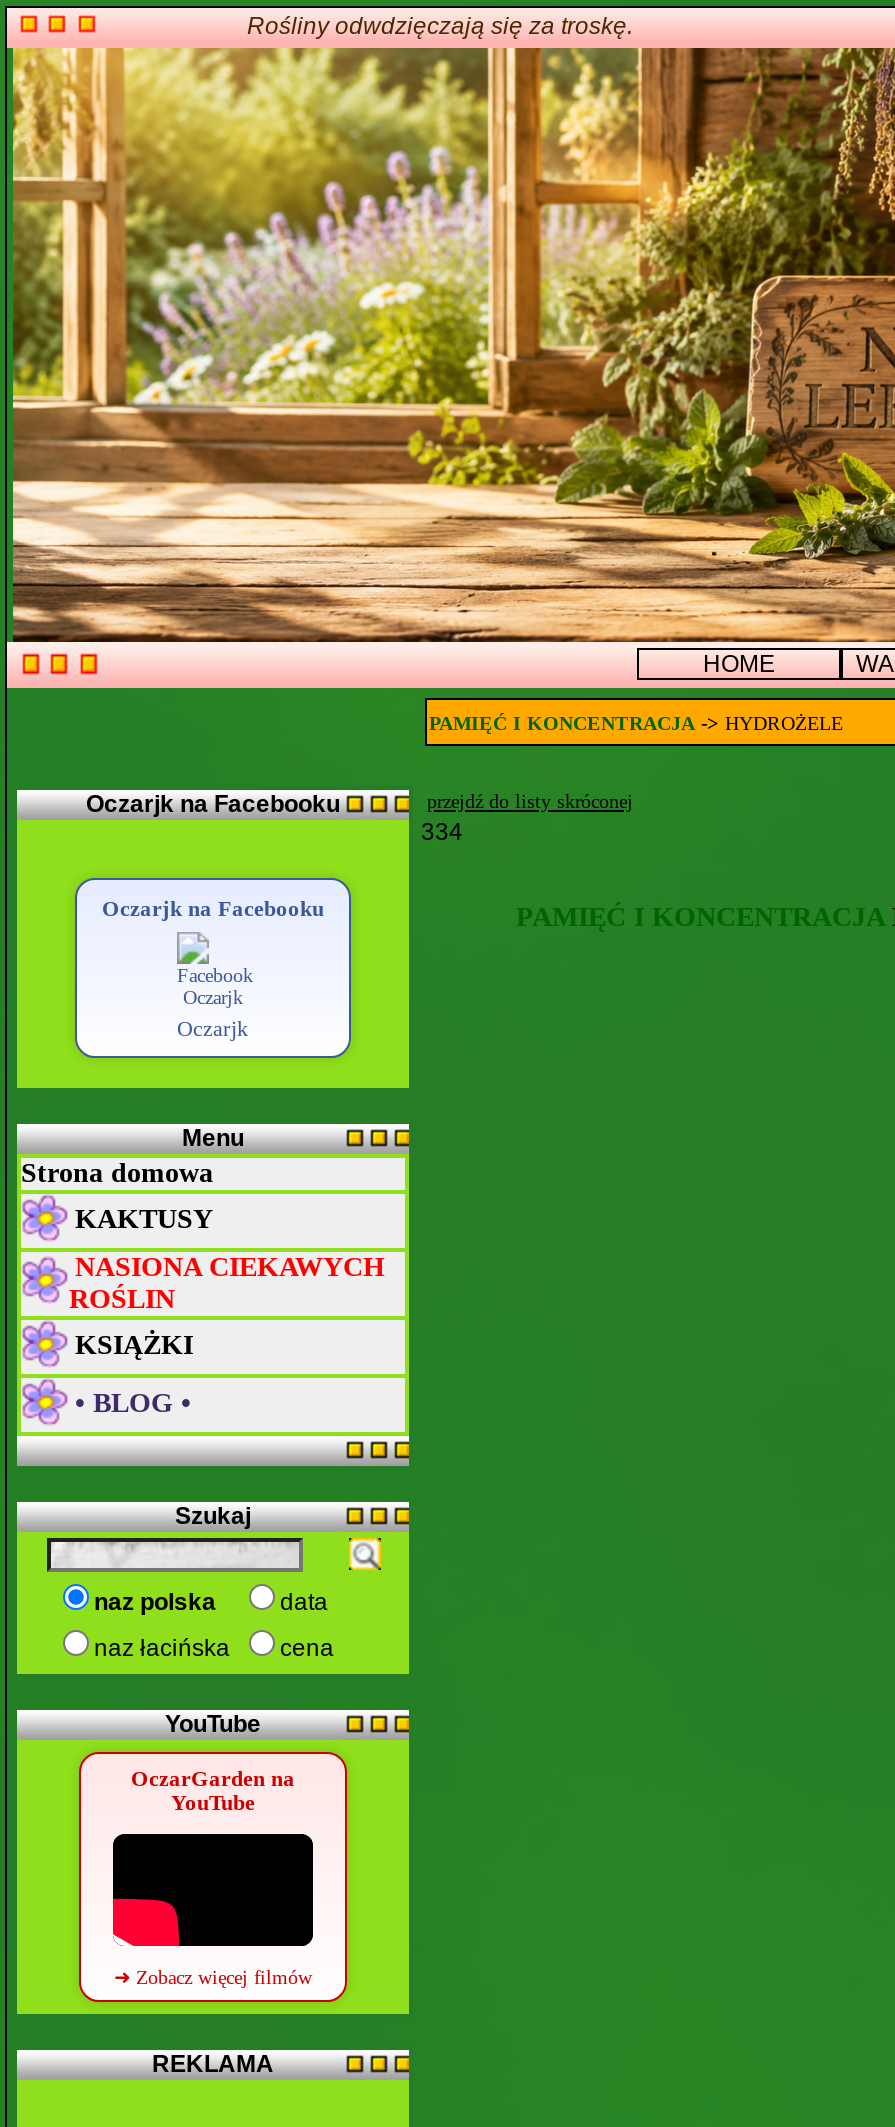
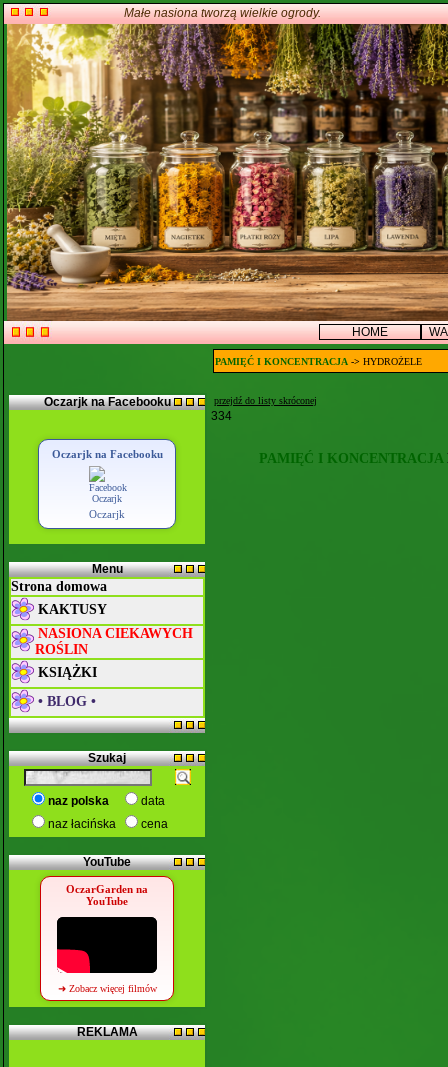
- Rośliny odwdzięczają się za troskę.
+ Małe nasiona tworzą wielkie ogrody.

- [image]
+ [image]
